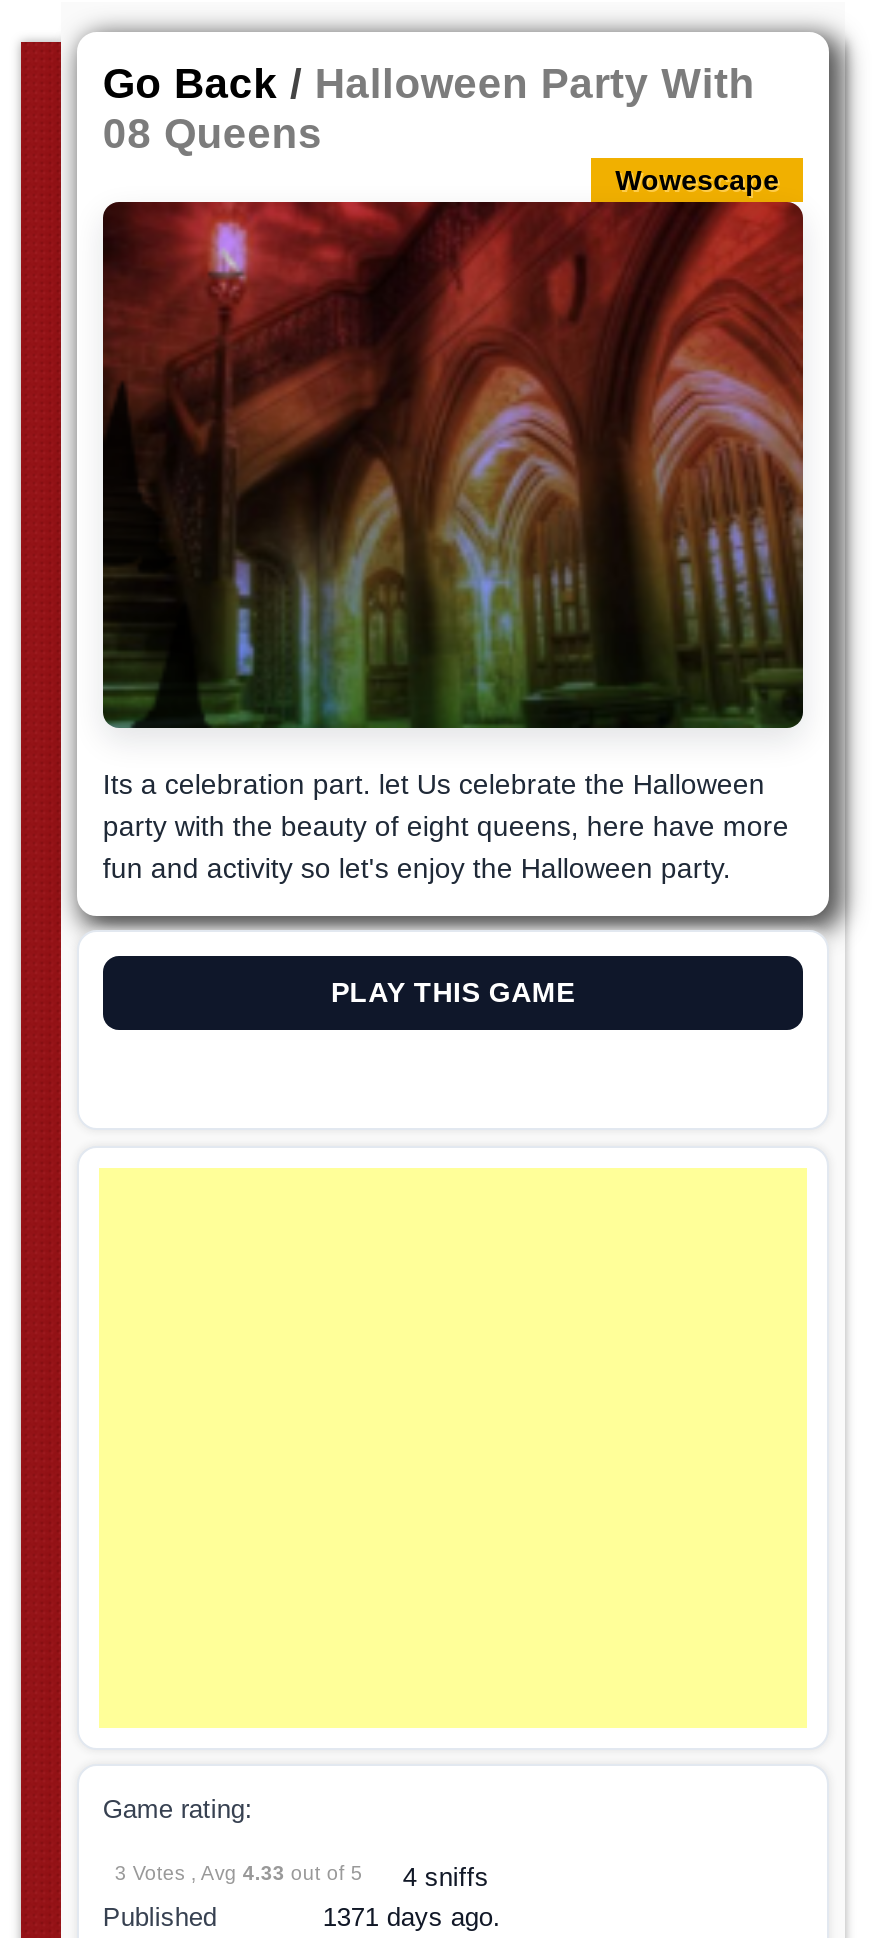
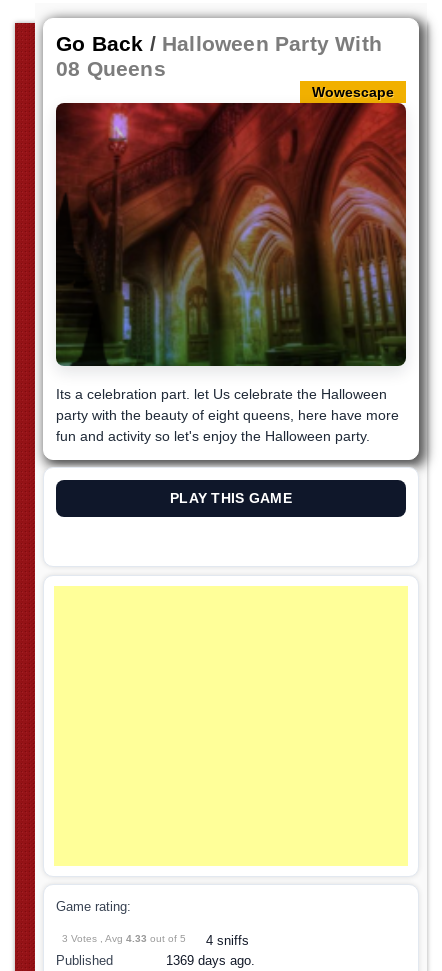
- 1371 days ago.
+ 1369 days ago.
